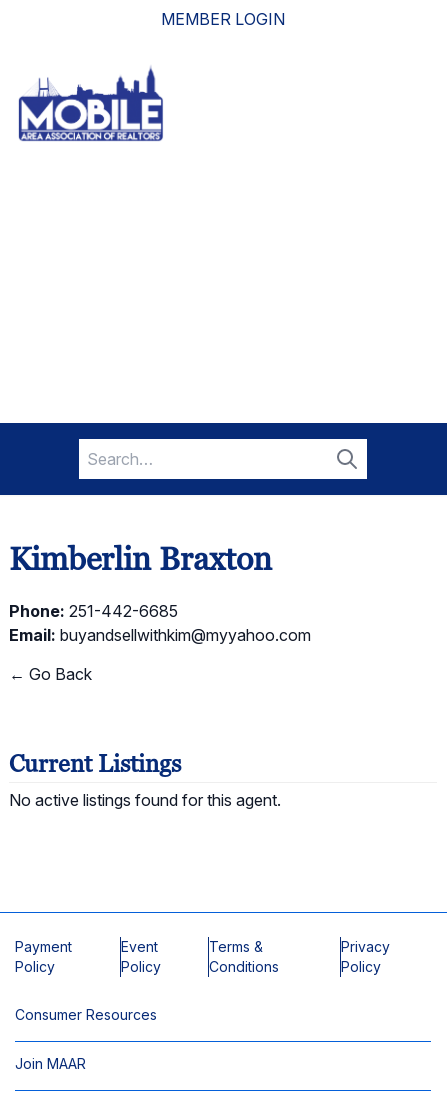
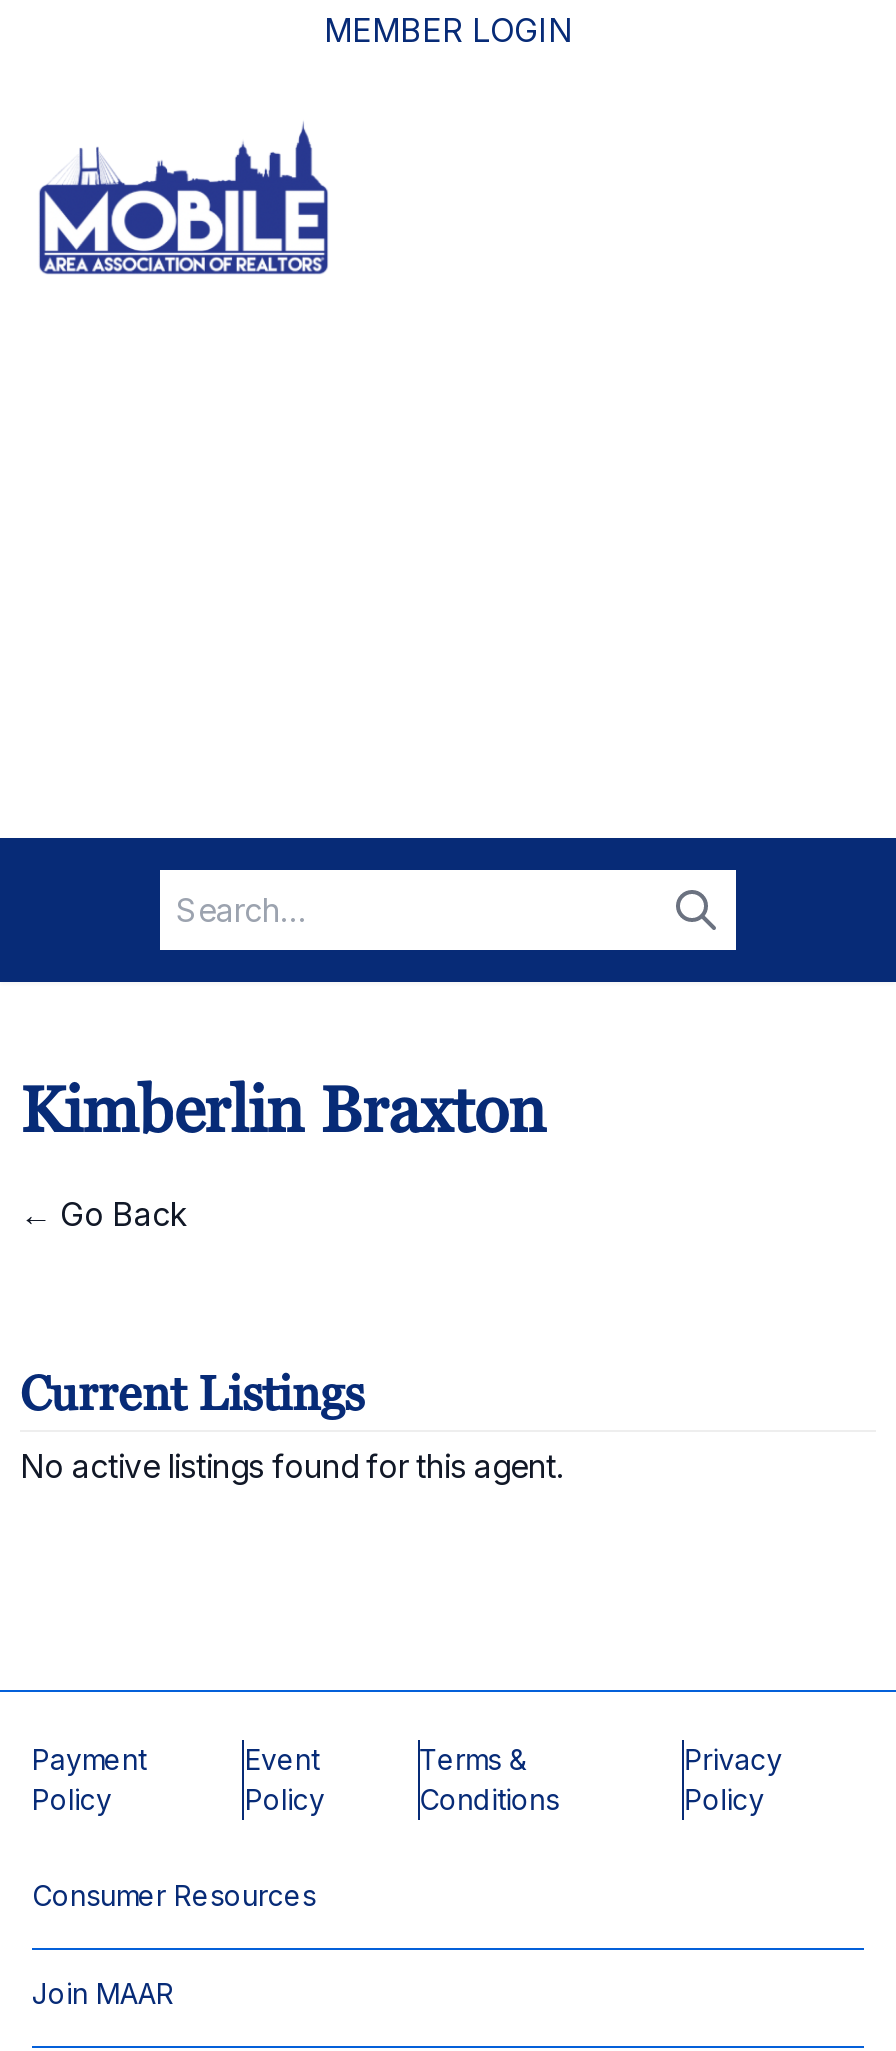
- Phone: 251-442-6685
- Email: buyandsellwithkim@myyahoo.com
